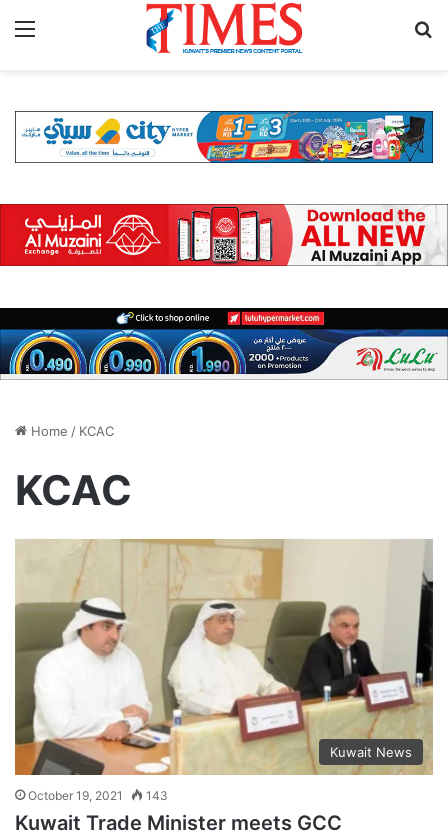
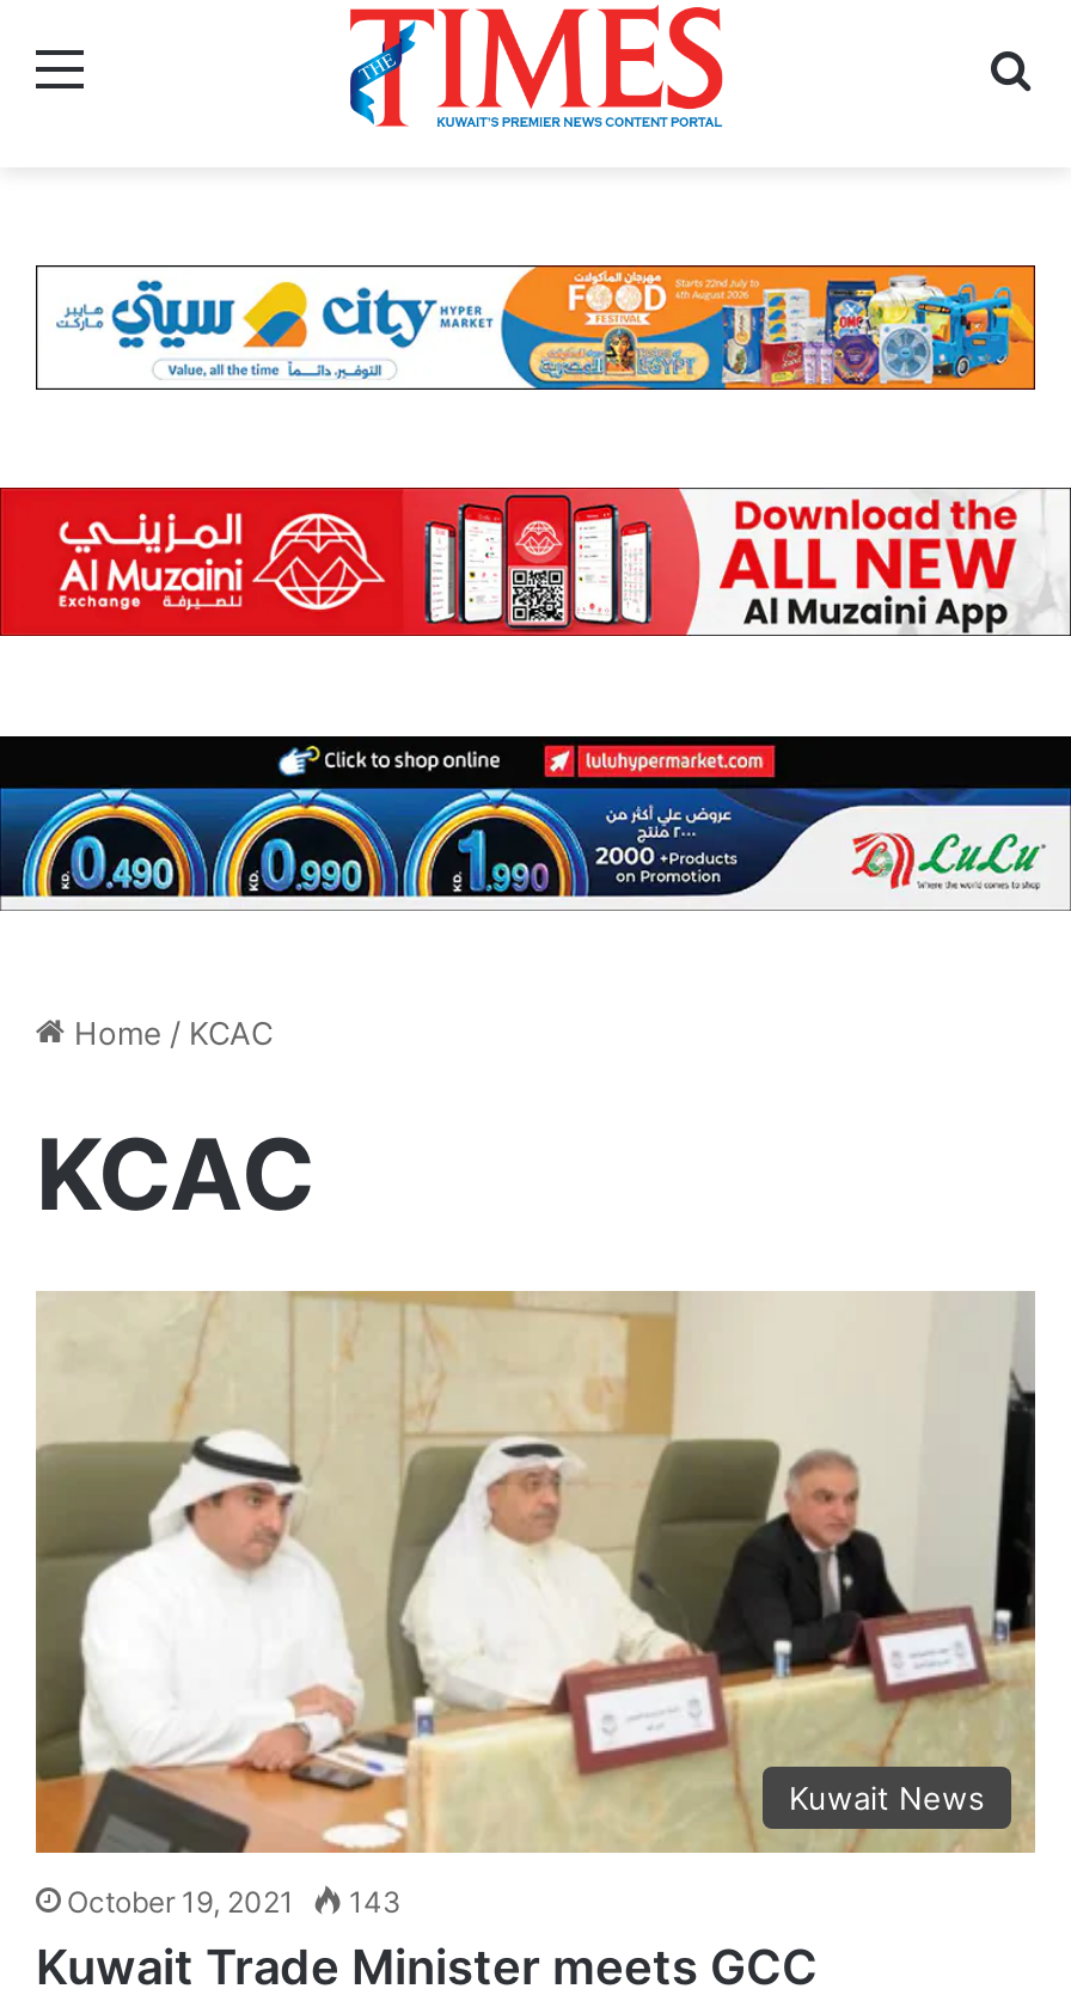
- [image]
+ [image]
